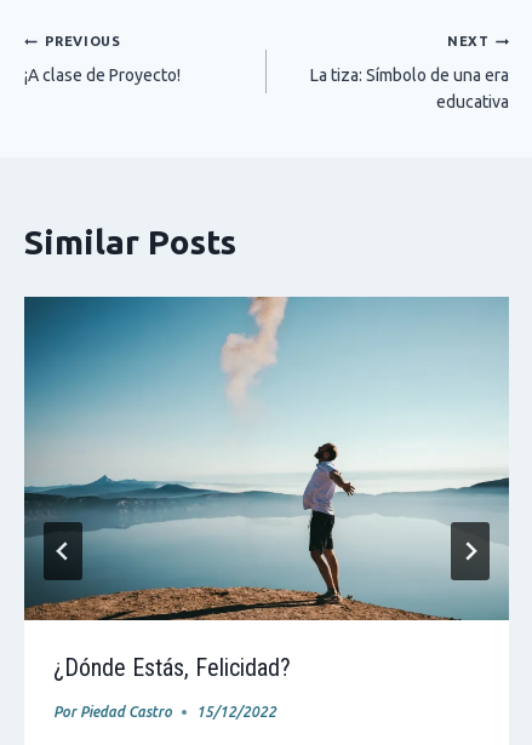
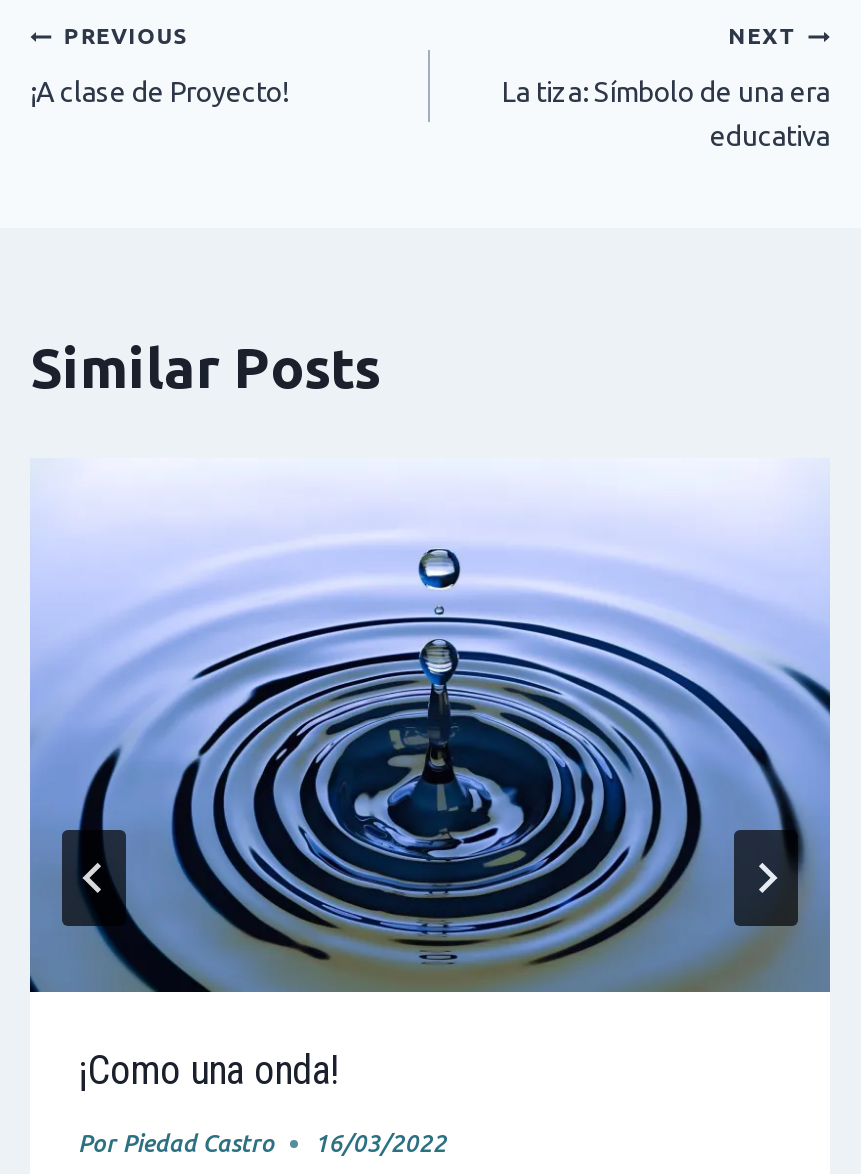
- [image]
- ¿Dónde Estás, Felicidad?
+ [image]
+ ¡Como una onda!

- Por Piedad Castro 15/12/2022
+ Por Piedad Castro 16/03/2022
